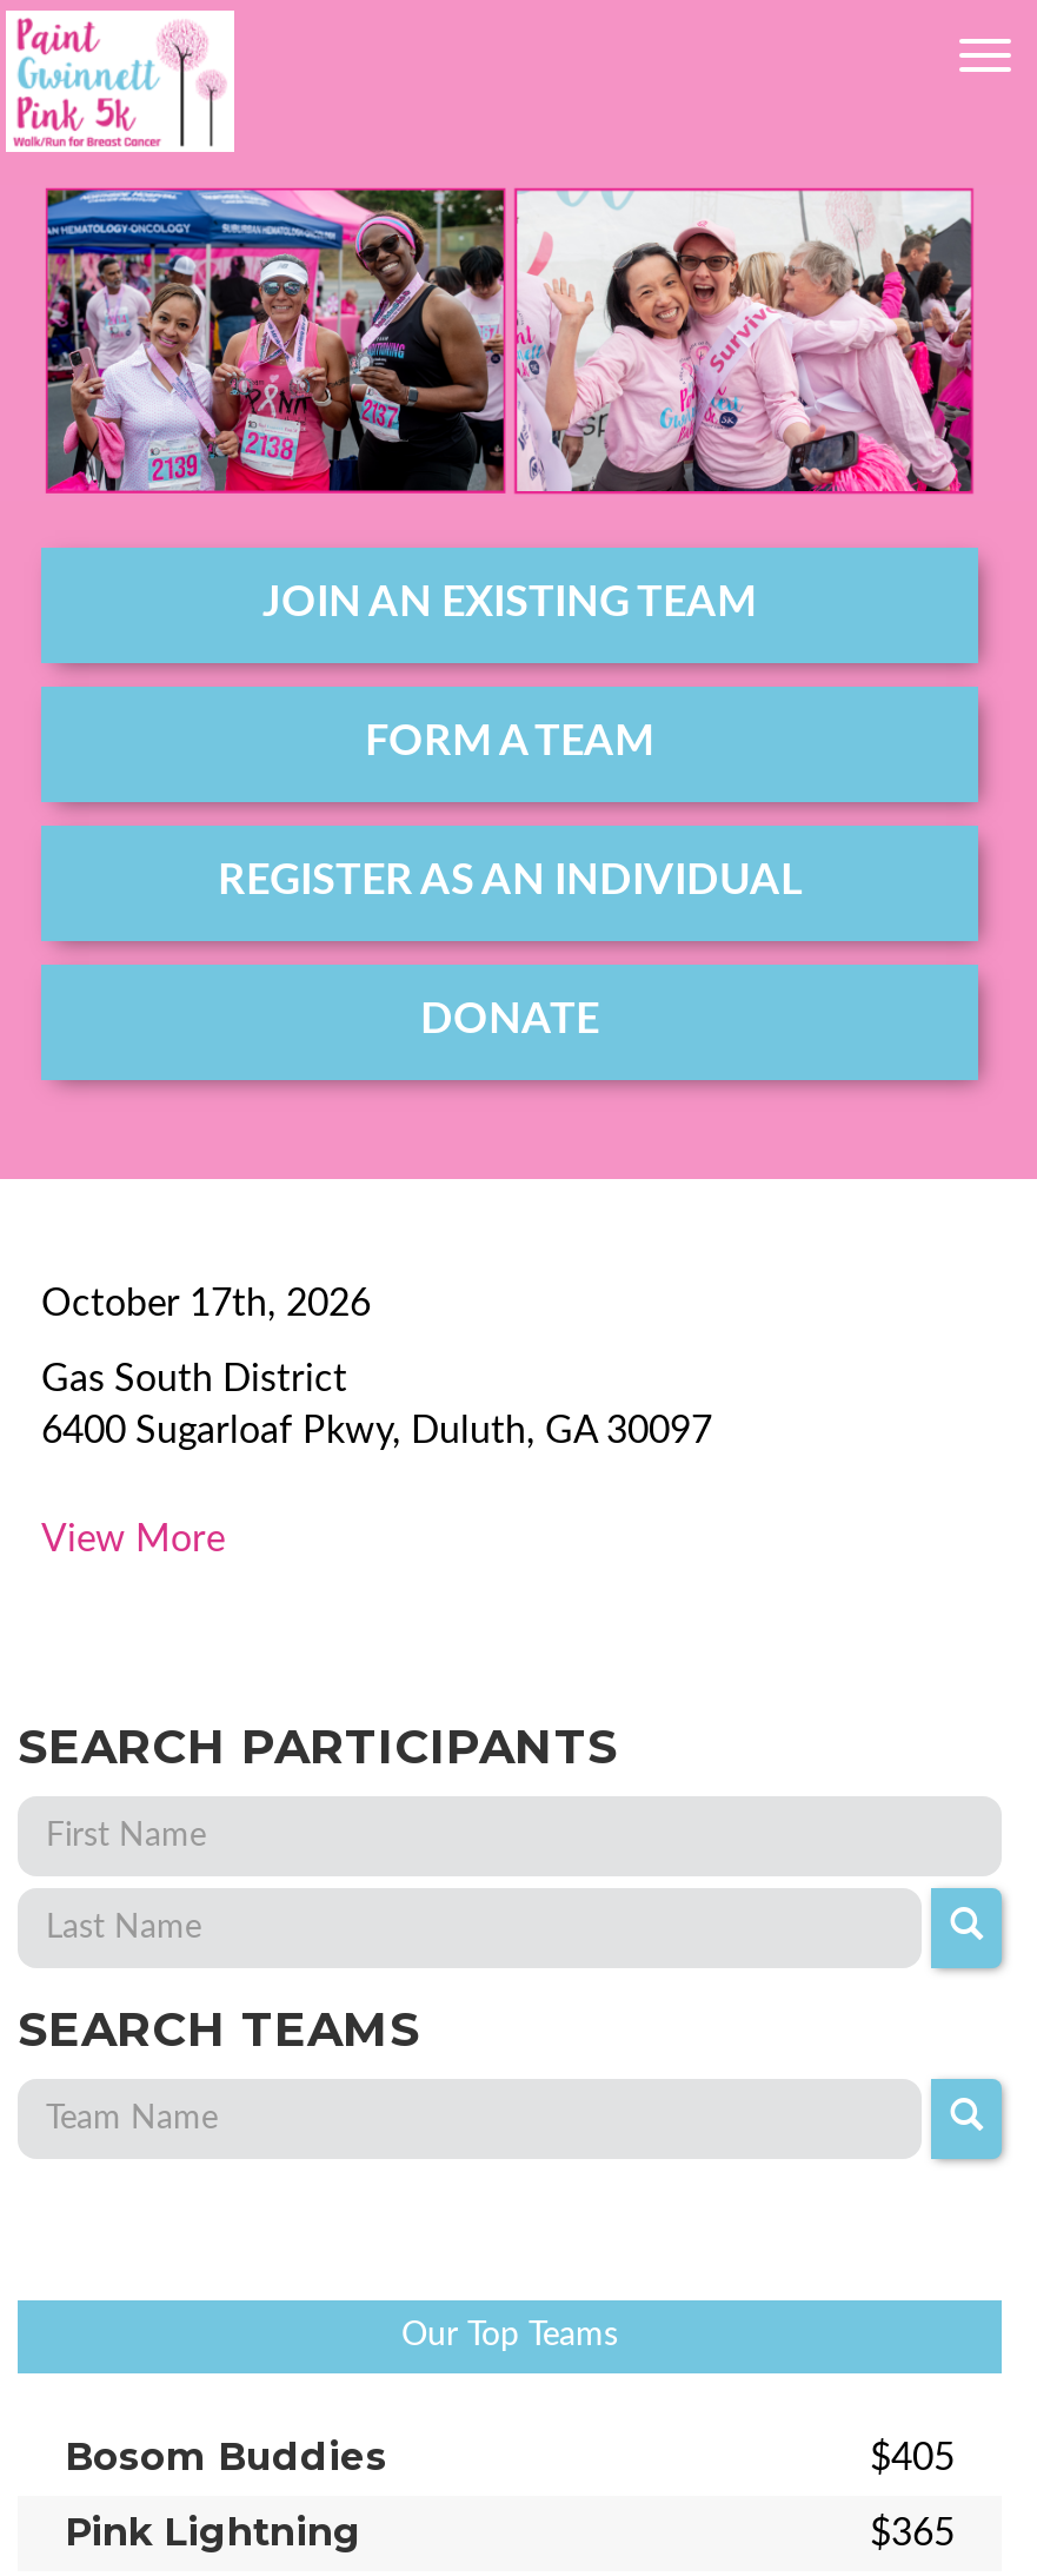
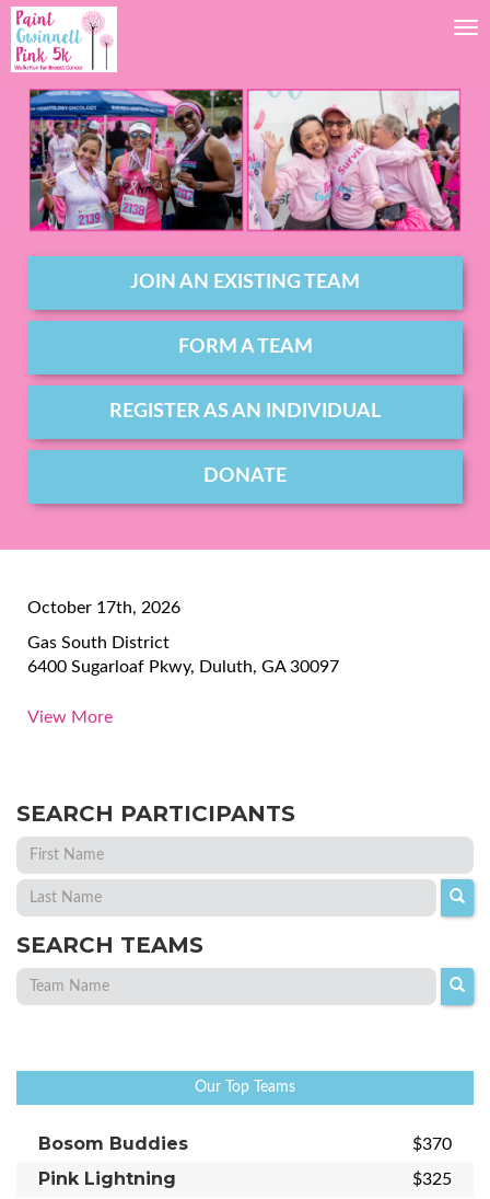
- $405
+ $370

- $365
+ $325
